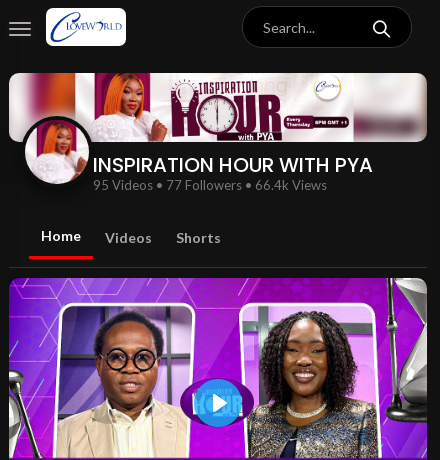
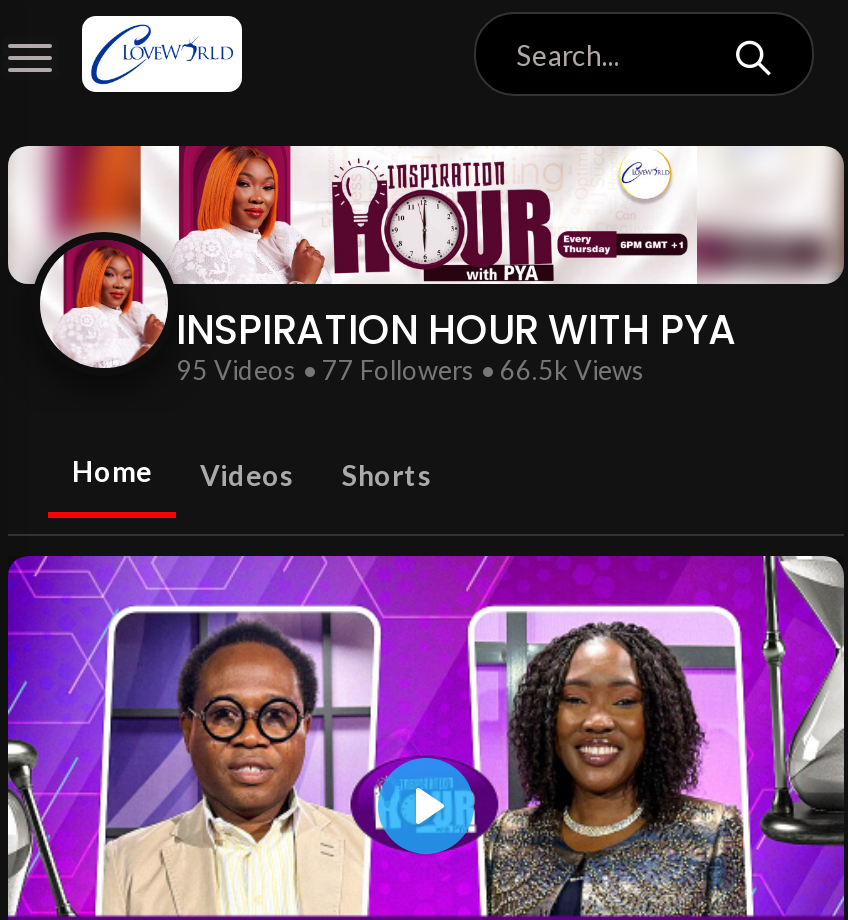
- 95 Videos • 77 Followers • 66.4k Views
+ 95 Videos • 77 Followers • 66.5k Views
